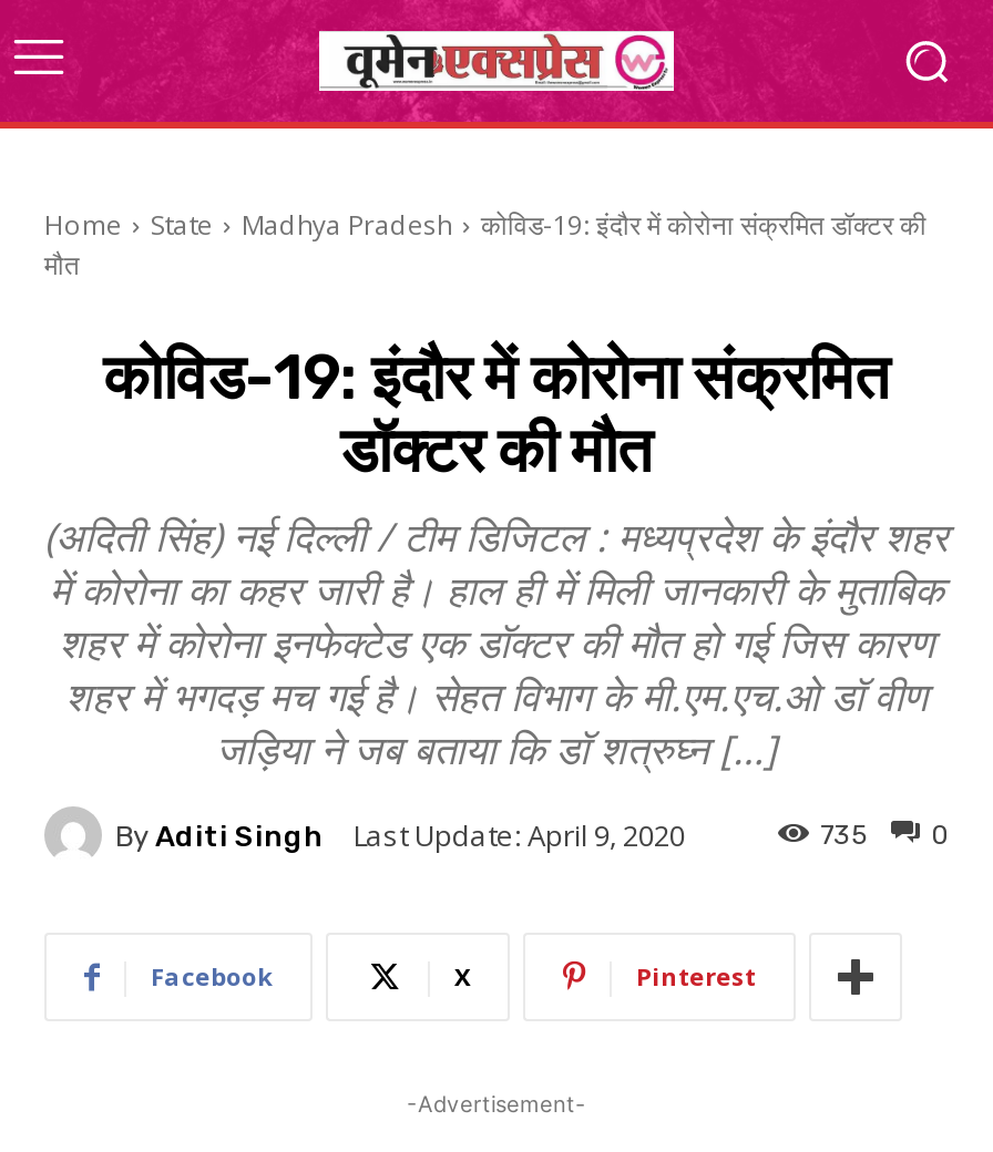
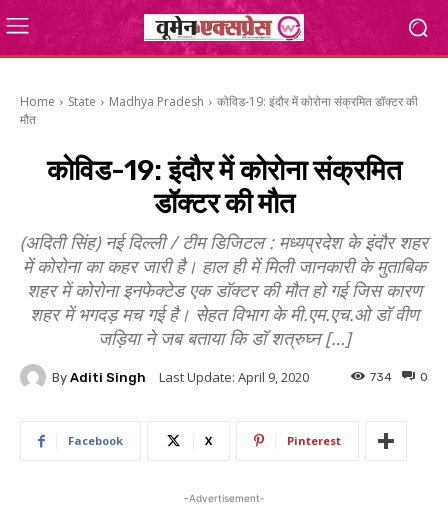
- 735 0
+ 734 0
